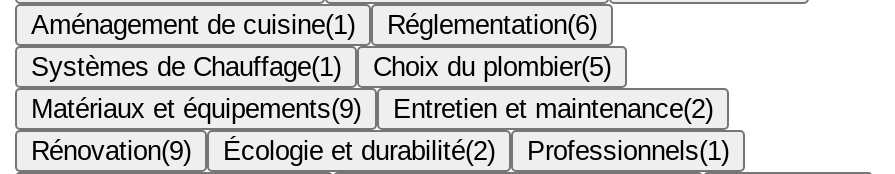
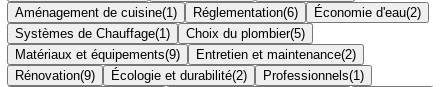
+ Économie d'eau (2)
